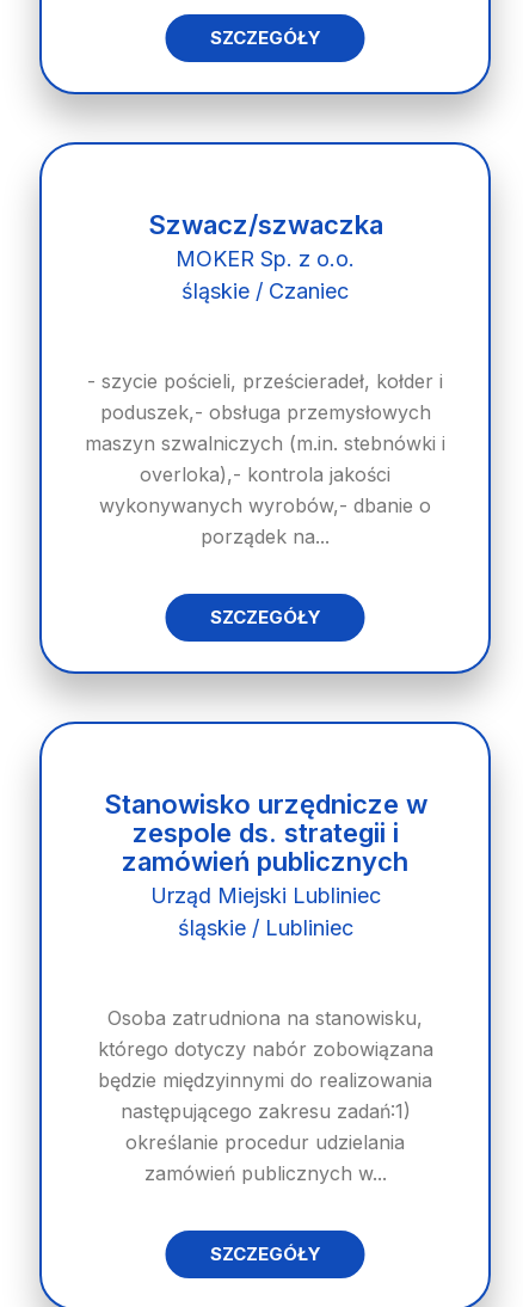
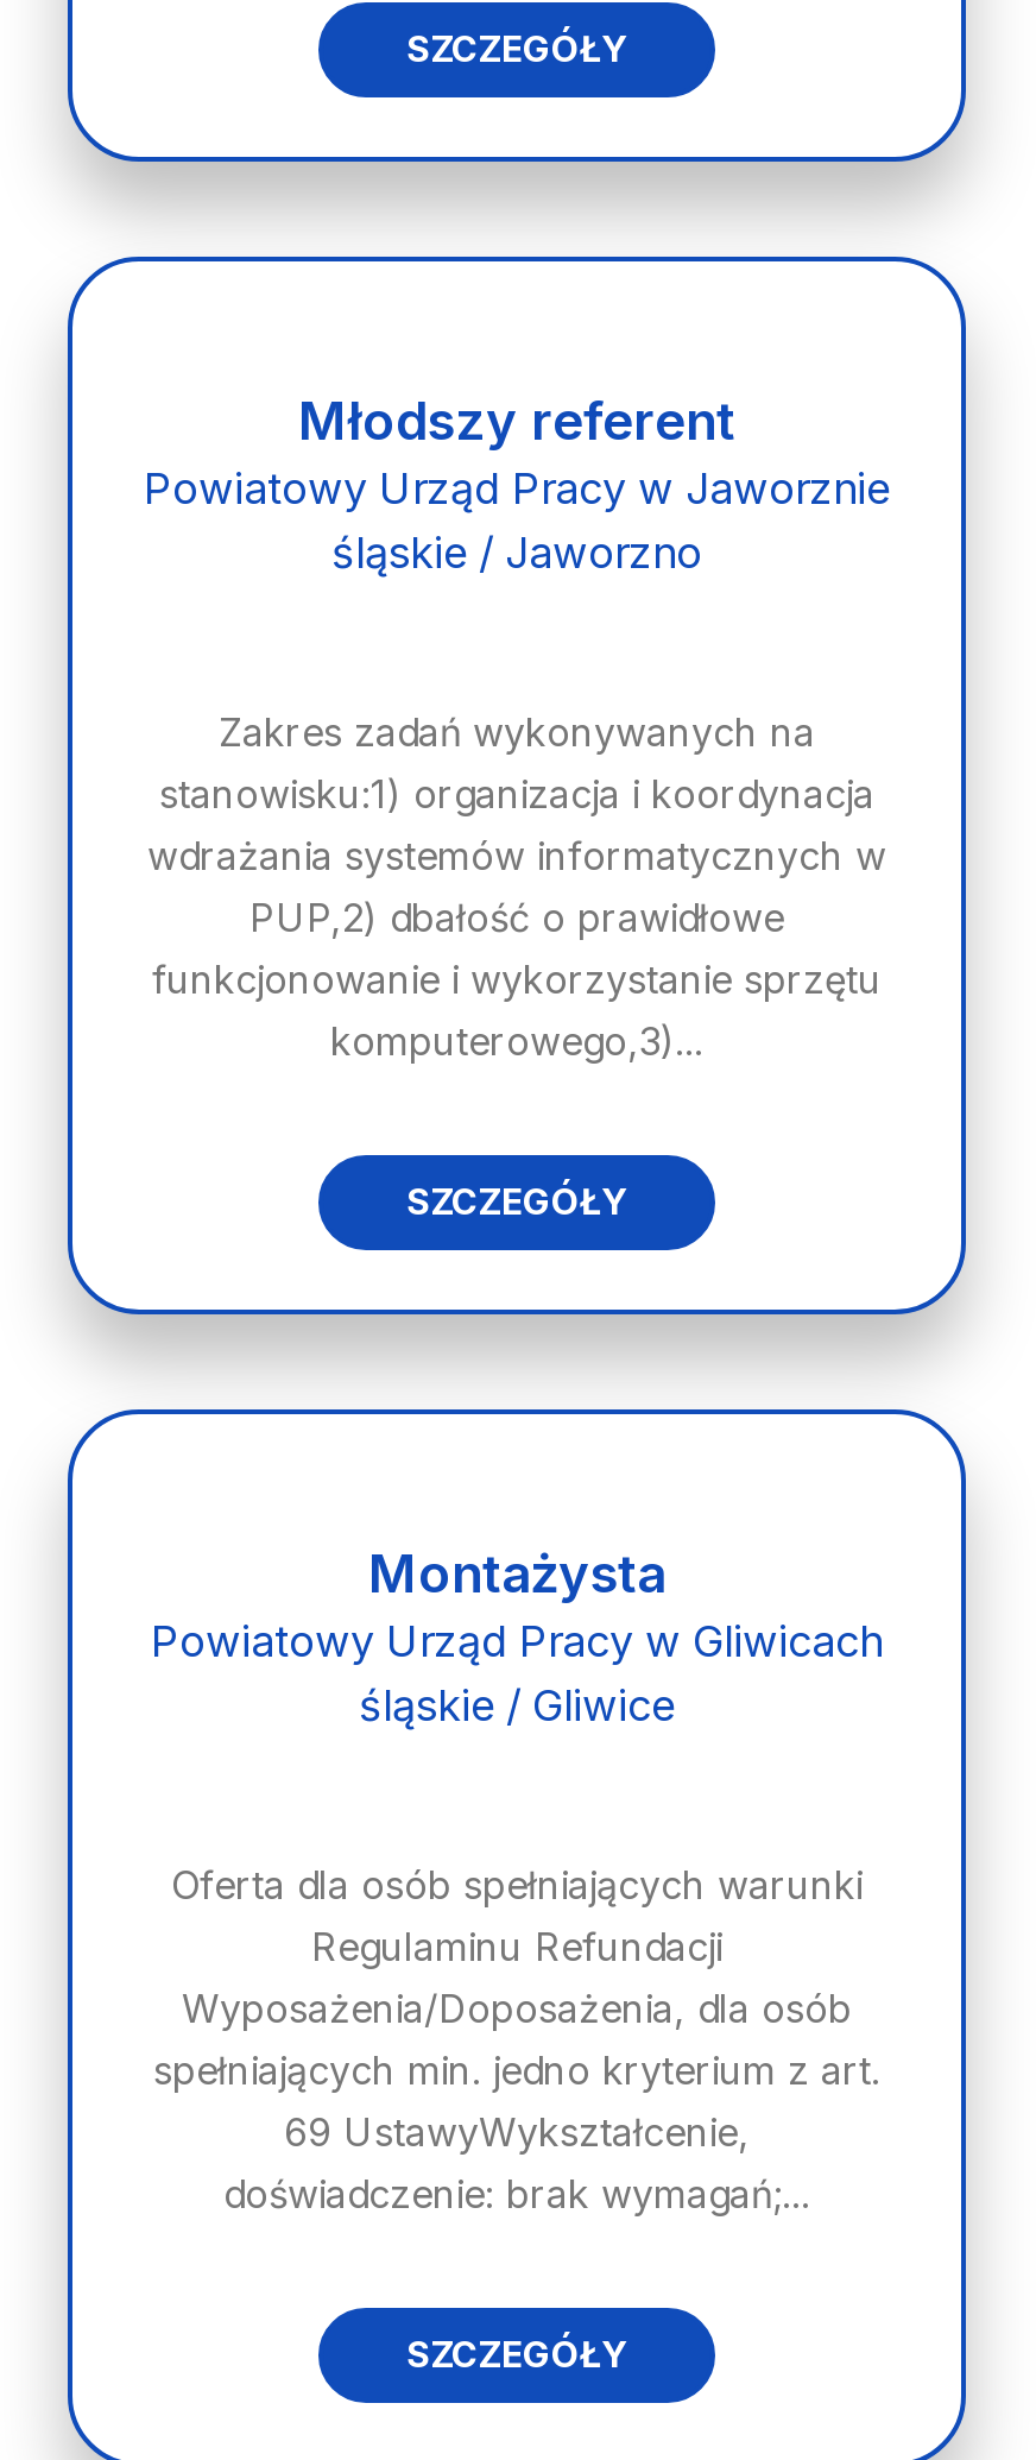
- Szwacz/szwaczka
- MOKER Sp. z o.o.
- śląskie / Czaniec
+ Młodszy referent
+ Powiatowy Urząd Pracy w Jaworznie
+ śląskie / Jaworzno

- - szycie pościeli, prześcieradeł, kołder i
- poduszek,- obsługa przemysłowych
- maszyn szwalniczych (m.in. stebnówki i
- overloka),- kontrola jakości
- wykonywanych wyrobów,- dbanie o
- porządek na...
+ Zakres zadań wykonywanych na
+ stanowisku:1) organizacja i koordynacja
+ wdrażania systemów informatycznych w
+ PUP,2) dbałość o prawidłowe
+ funkcjonowanie i wykorzystanie sprzętu
+ komputerowego,3)...

- Stanowisko urzędnicze w
- zespole ds. strategii i
- zamówień publicznych
- Urząd Miejski Lubliniec
- śląskie / Lubliniec
+ Montażysta
+ Powiatowy Urząd Pracy w Gliwicach
+ śląskie / Gliwice

- Osoba zatrudniona na stanowisku,
- którego dotyczy nabór zobowiązana
- będzie międzyinnymi do realizowania
- następującego zakresu zadań:1)
- określanie procedur udzielania
- zamówień publicznych w...
+ Oferta dla osób spełniających warunki
+ Regulaminu Refundacji
+ Wyposażenia/Doposażenia, dla osób
+ spełniających min. jedno kryterium z art.
+ 69 UstawyWykształcenie,
+ doświadczenie: brak wymagań;...
